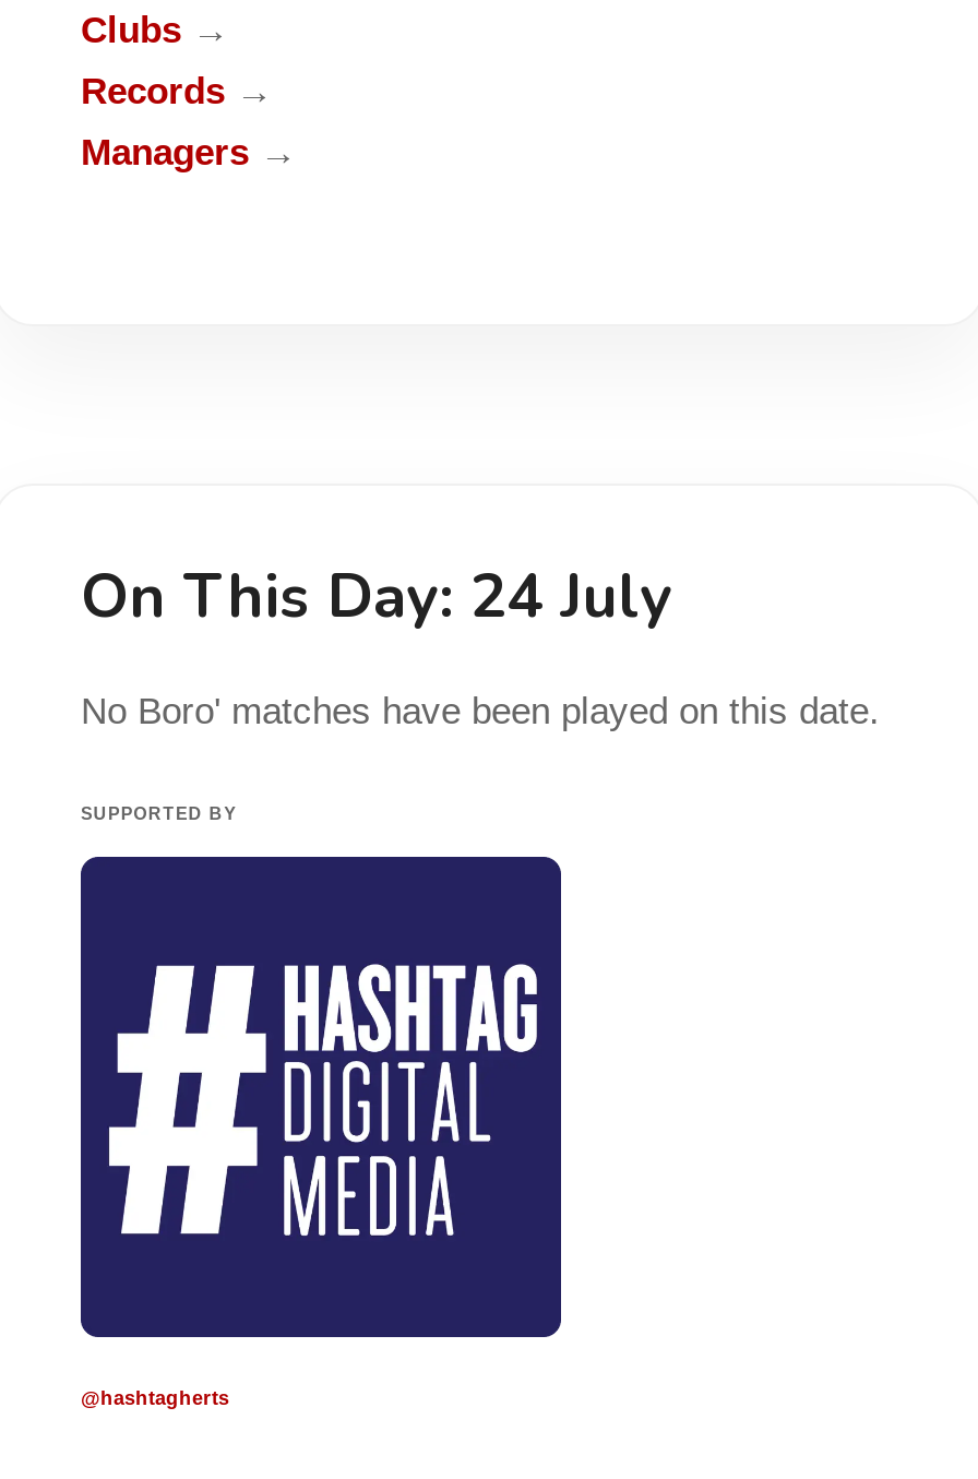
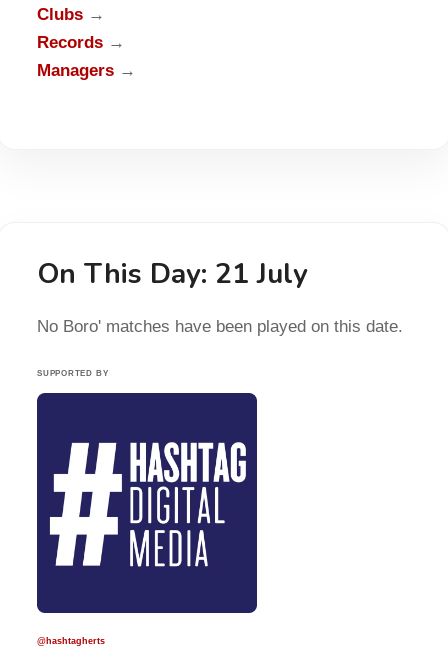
- On This Day: 24 July
+ On This Day: 21 July
